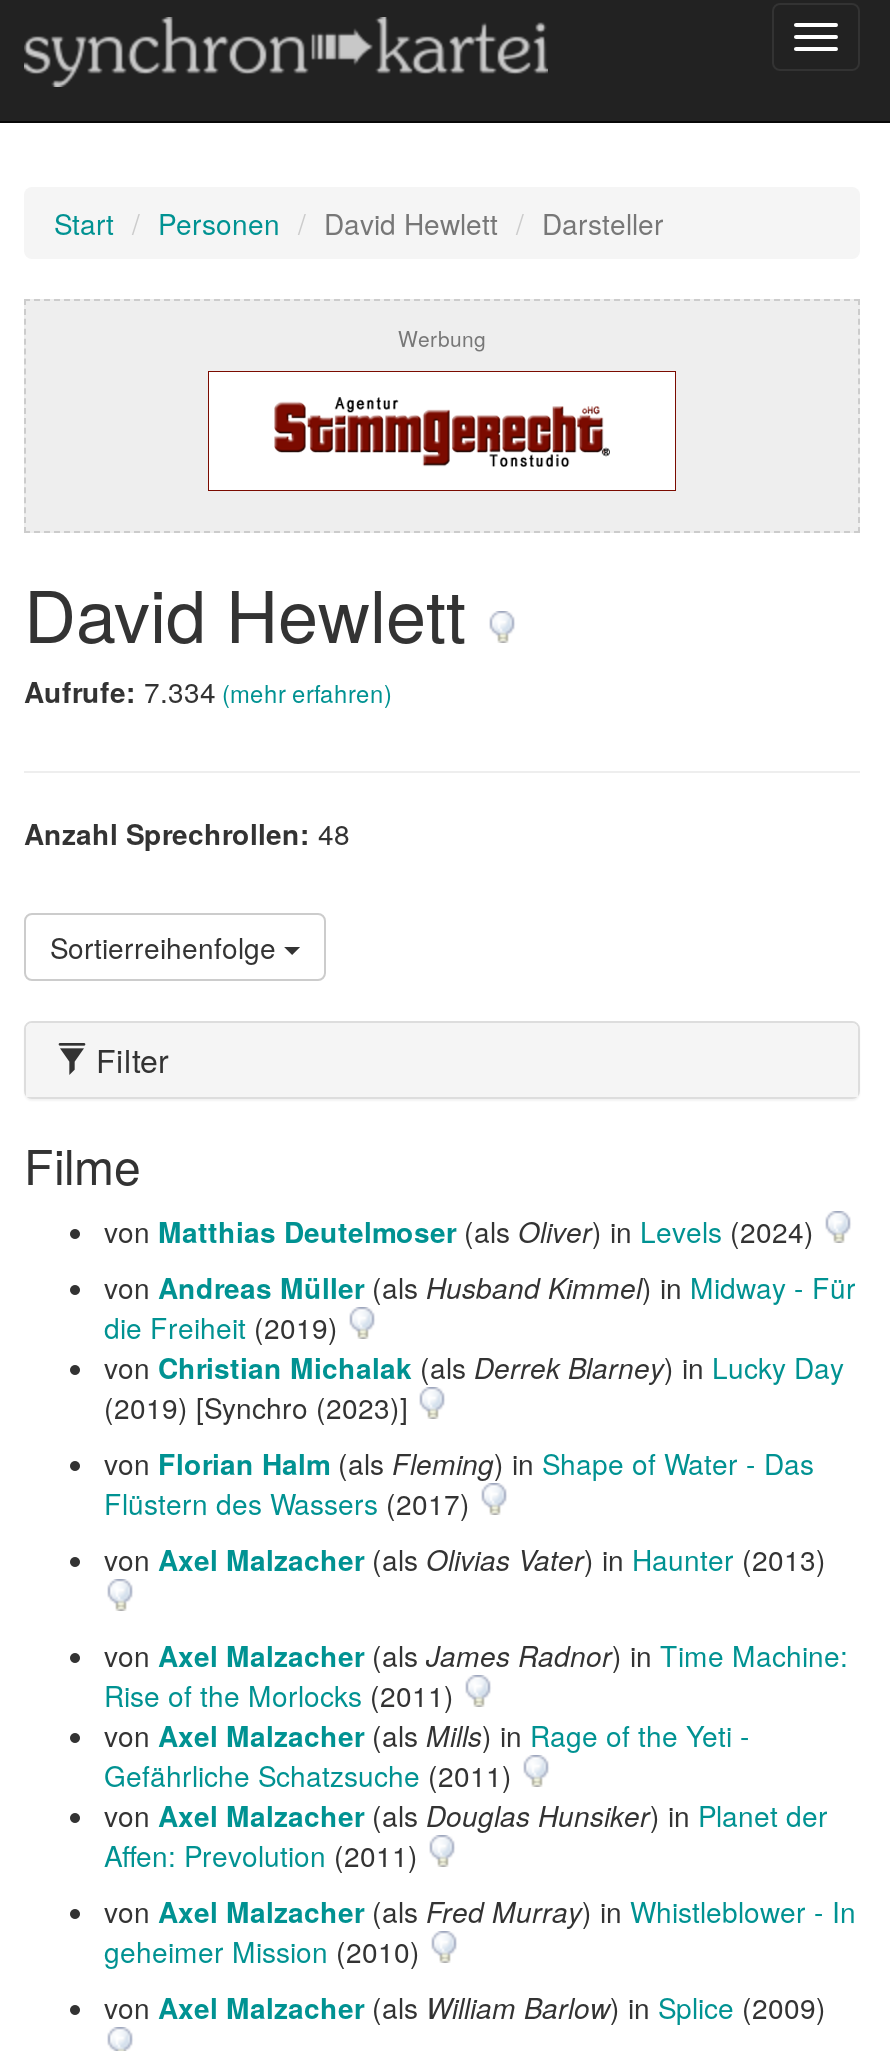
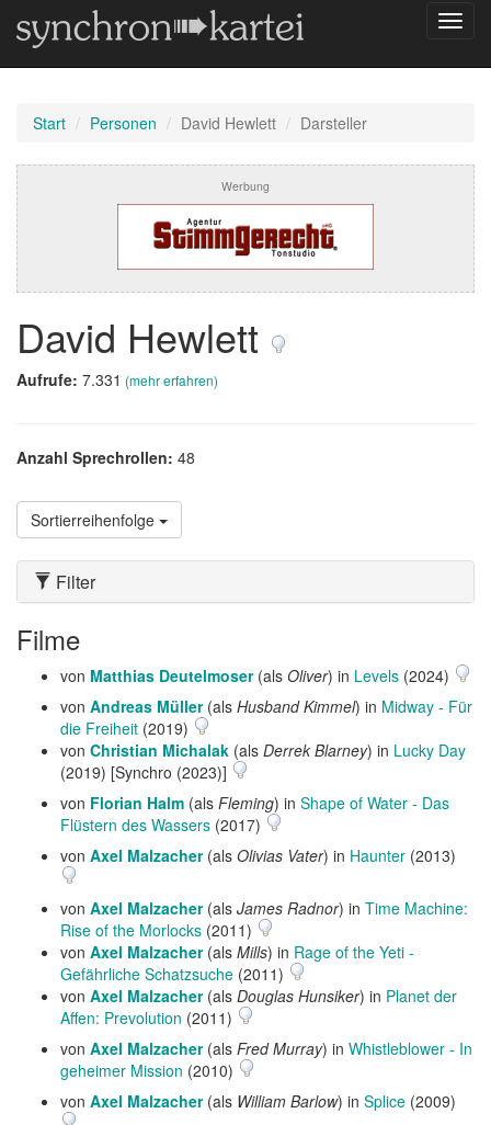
- Aufrufe: 7.334 (mehr erfahren)
+ Aufrufe: 7.331 (mehr erfahren)
